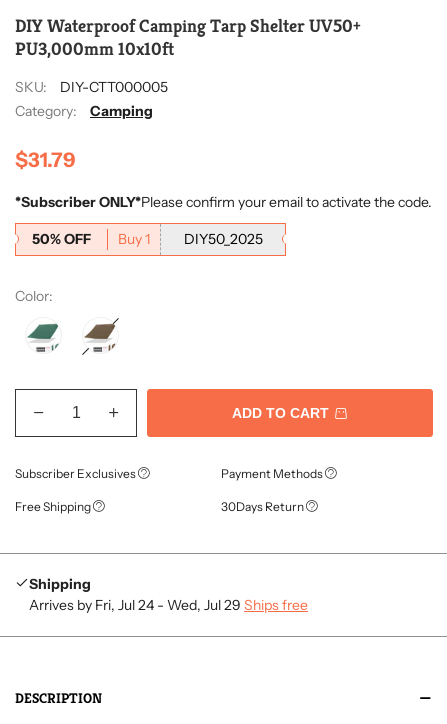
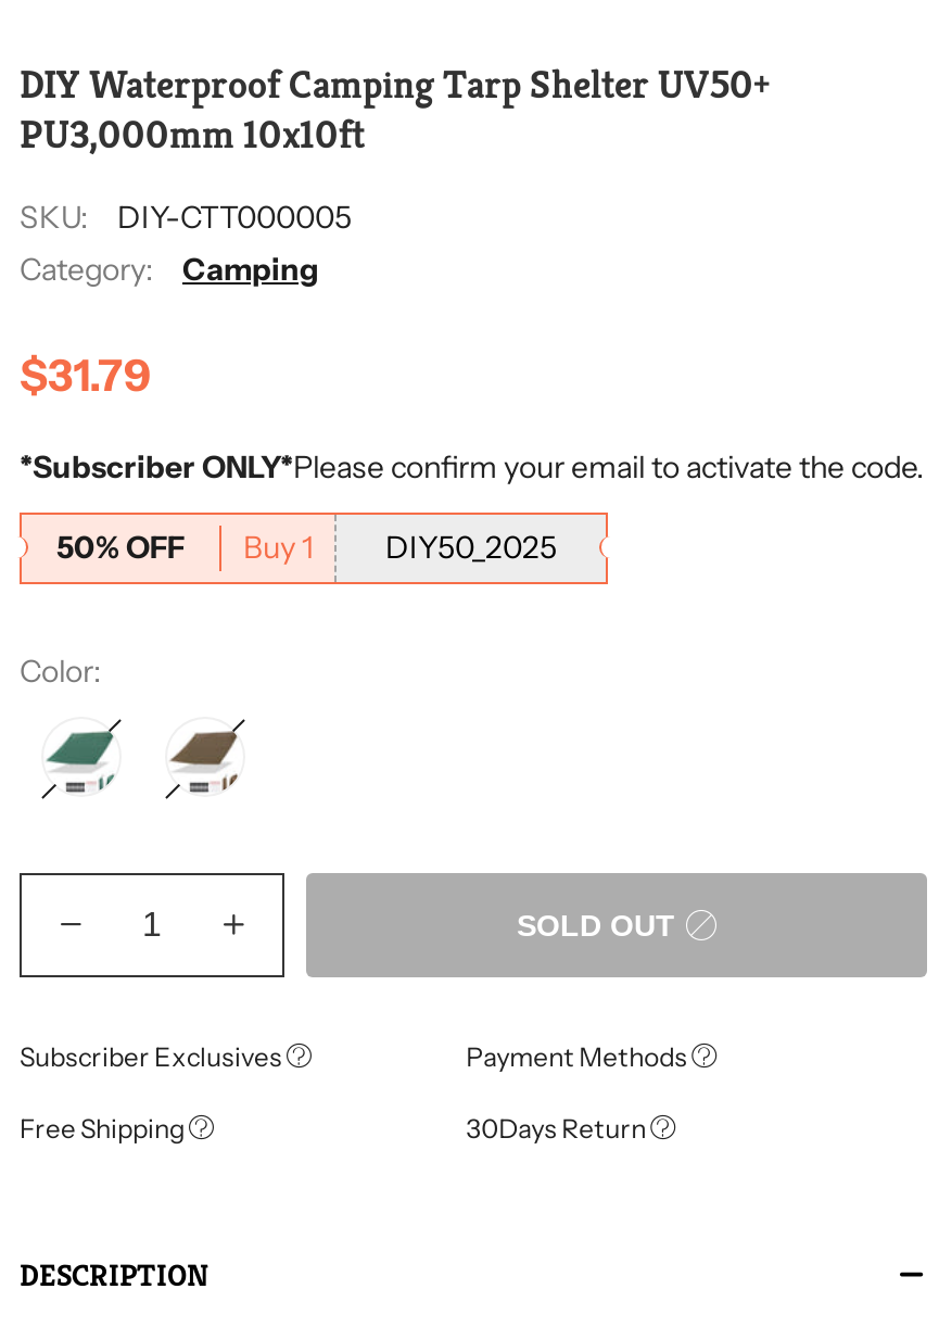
- ADD TO CART
+ SOLD OUT

- Shipping
- Arrives by Fri, Jul 24 - Wed, Jul 29 Ships free
